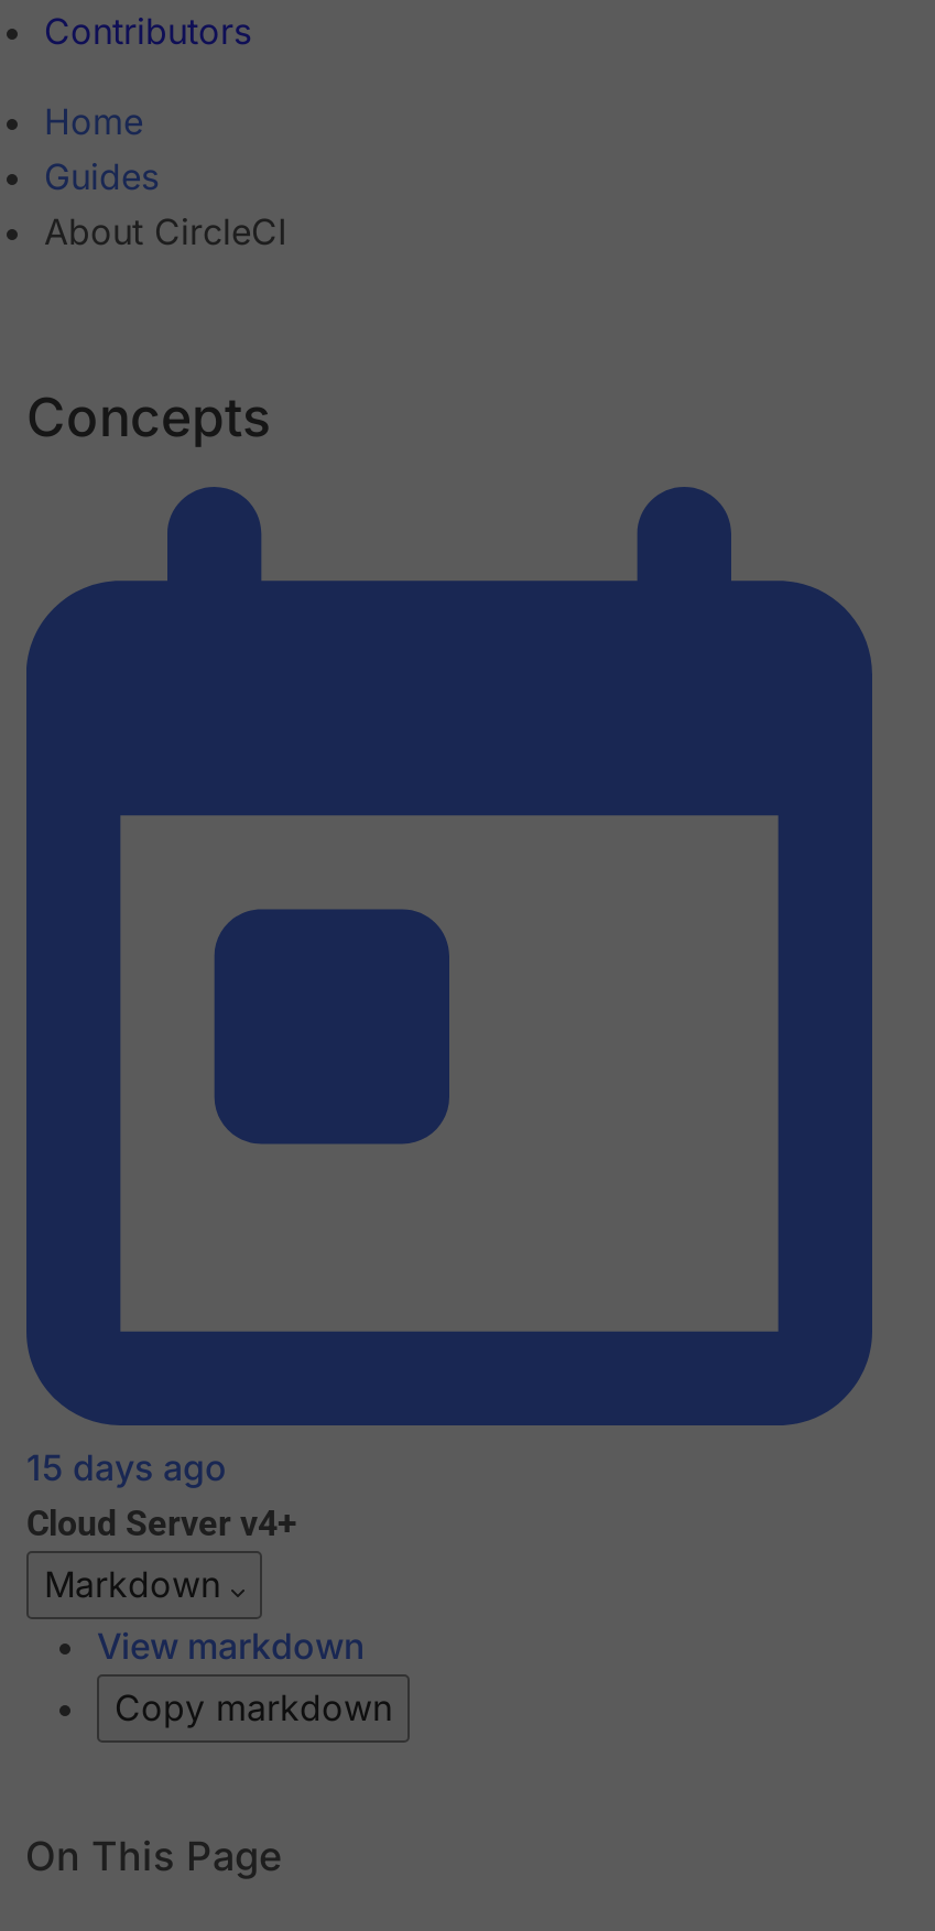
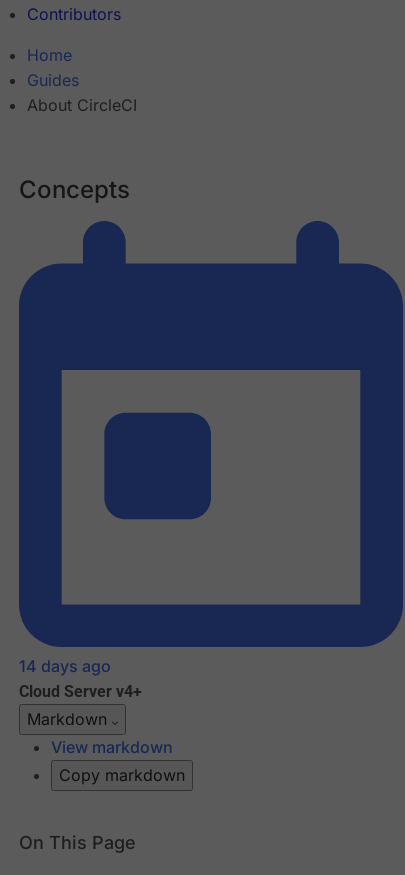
- 15 days ago
+ 14 days ago
